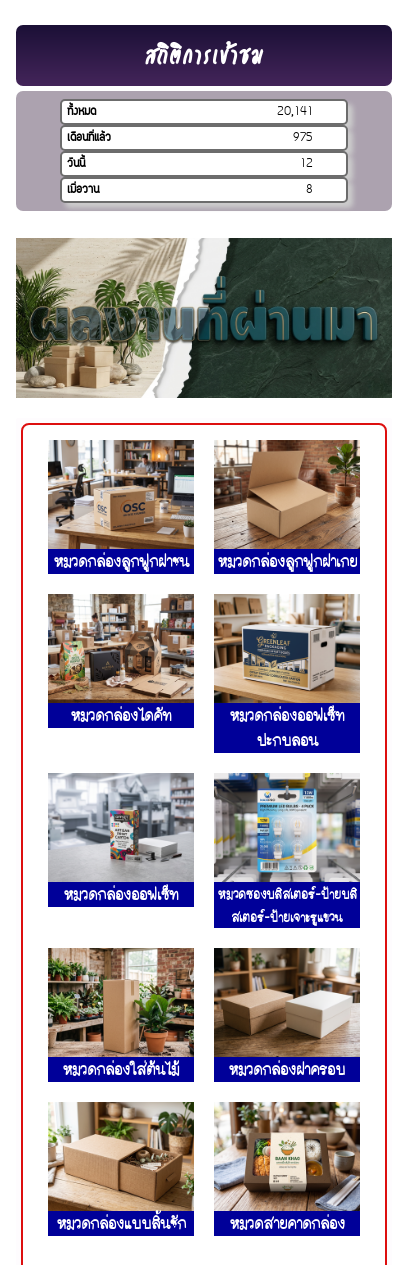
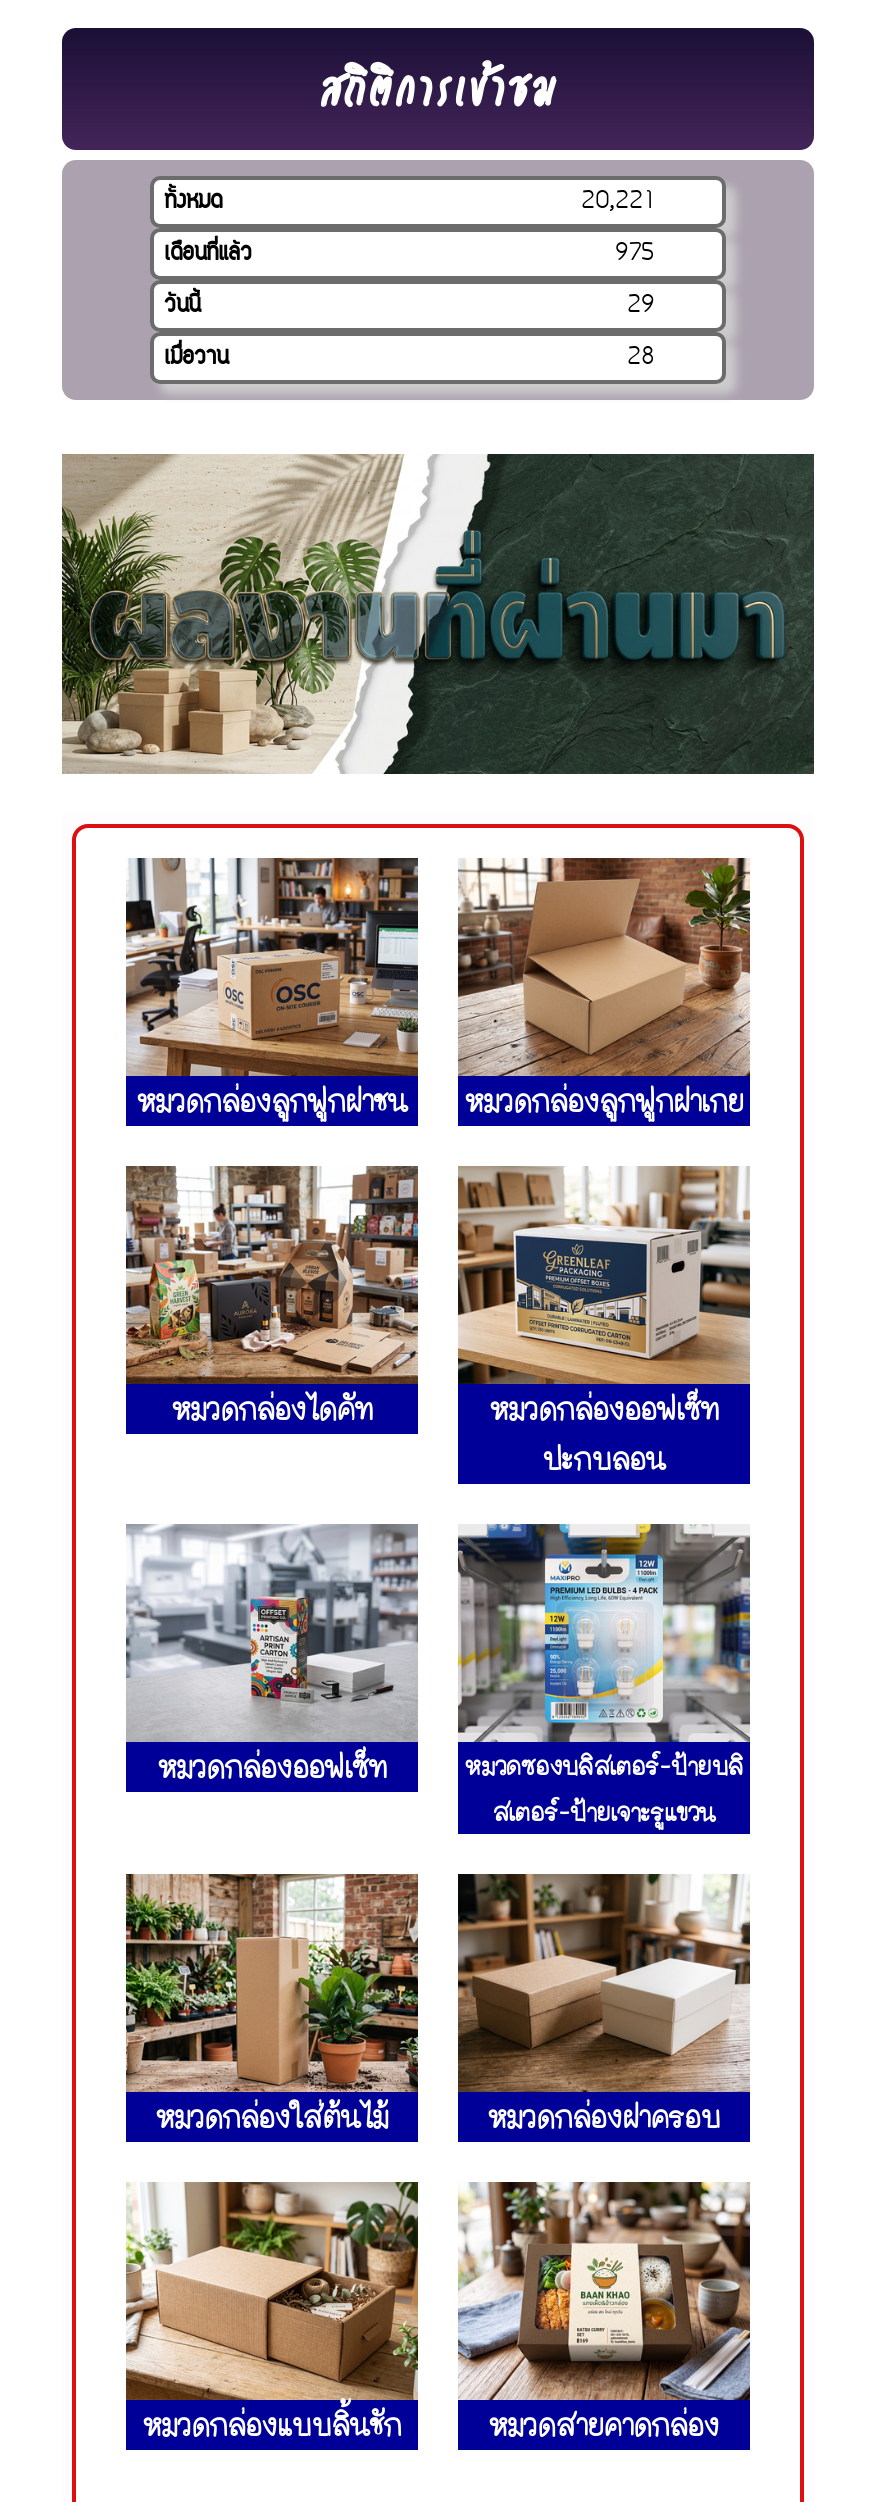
- 20,141
+ 20,221

- 12
+ 29

- 8
+ 28
